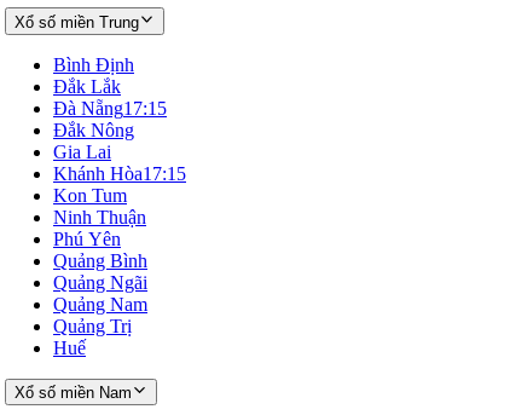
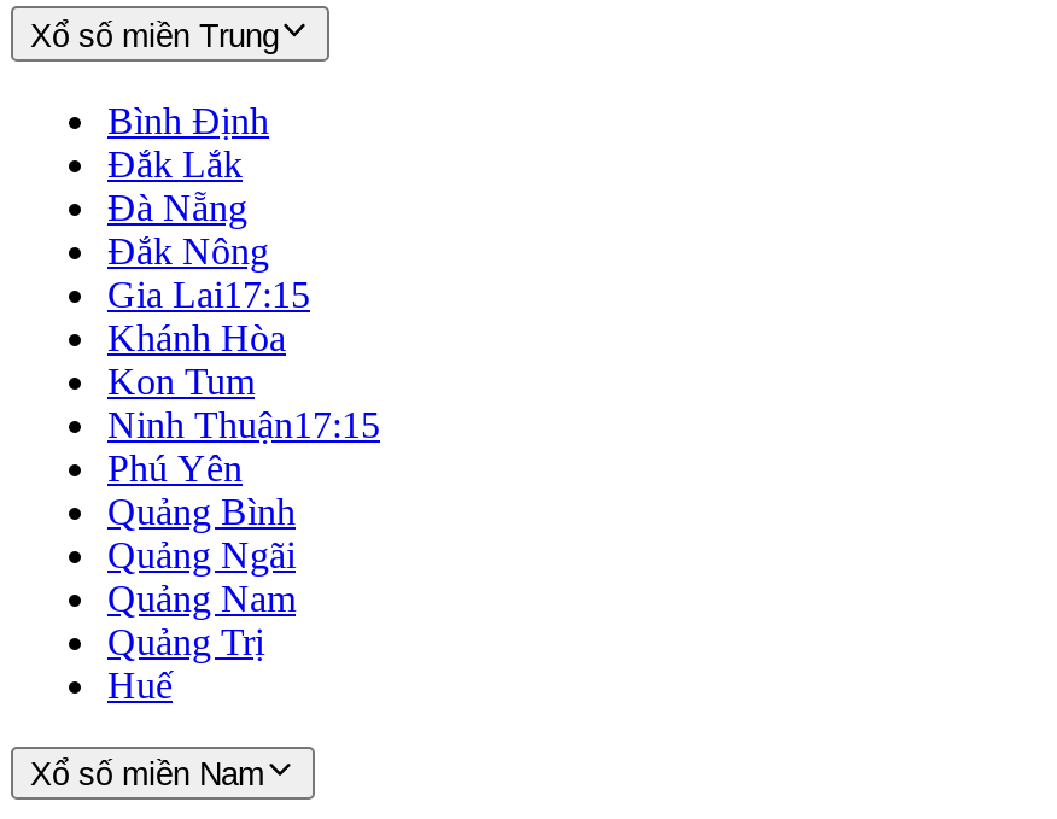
- Đà Nẵng 17:15
+ Đà Nẵng

- Gia Lai
- Khánh Hòa 17:15
+ Gia Lai17:15
+ Khánh Hòa

- Ninh Thuận
+ Ninh Thuận17:15
